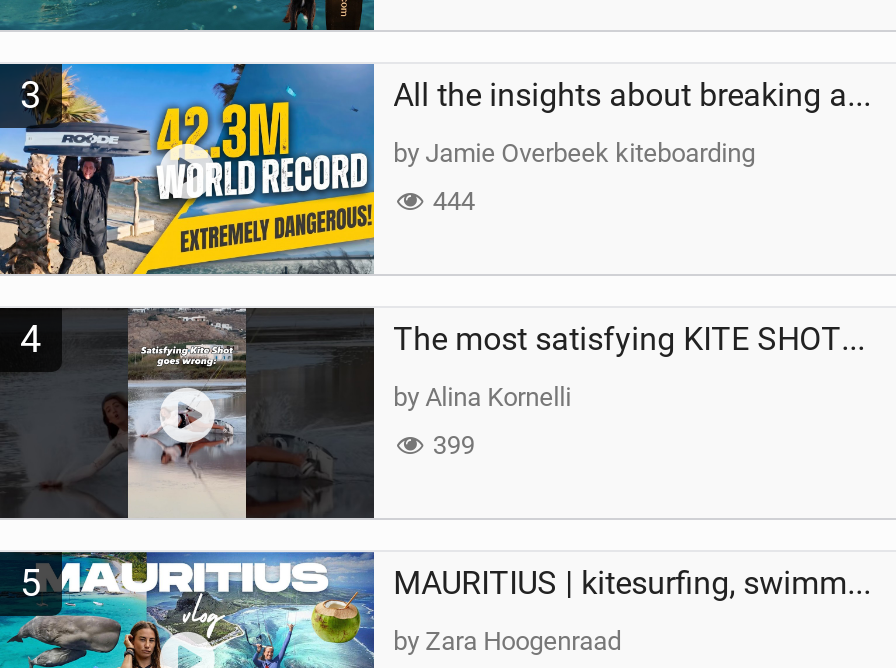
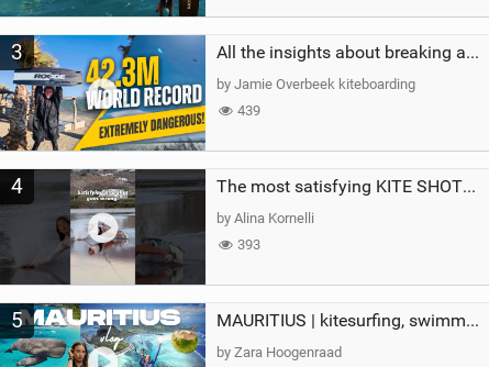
- 444
+ 439

- 399
+ 393
